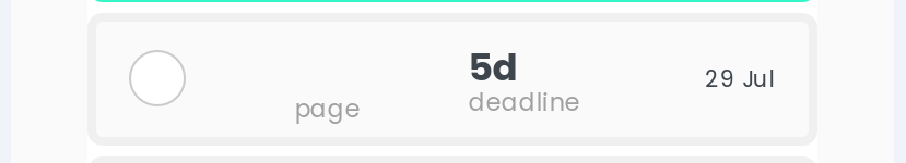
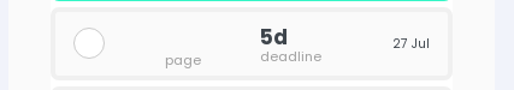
- 29 Jul
+ 27 Jul
